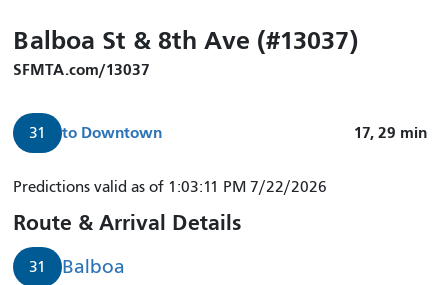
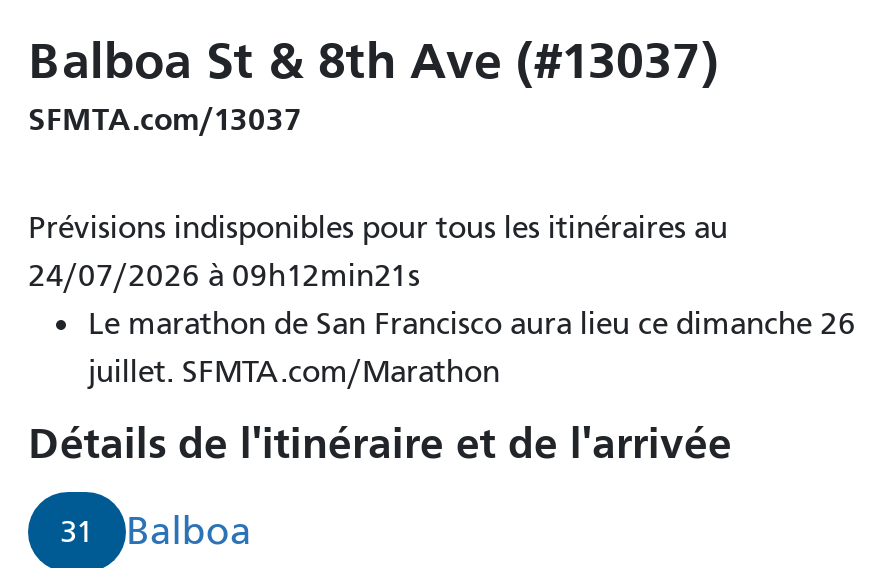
- 31
- to Downtown
- 17, 29 min
- Predictions valid as of 1:03:11 PM 7/22/2026
- Route & Arrival Details
+ Prévisions indisponibles pour tous les itinéraires au
+ 24/07/2026 à 09h12min21s
+ Le marathon de San Francisco aura lieu ce dimanche 26
+ juillet. SFMTA.com/Marathon
+ Détails de l'itinéraire et de l'arrivée
